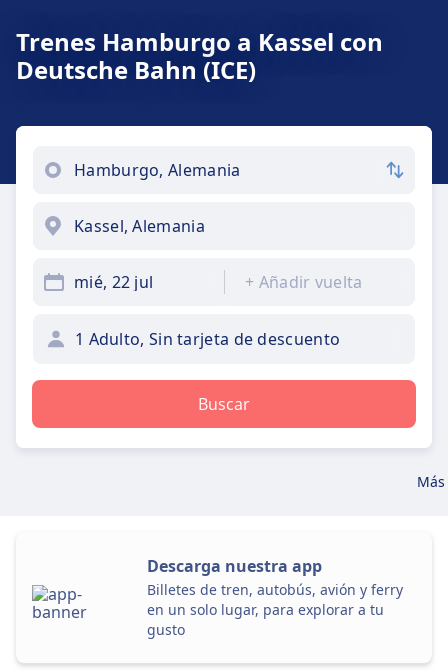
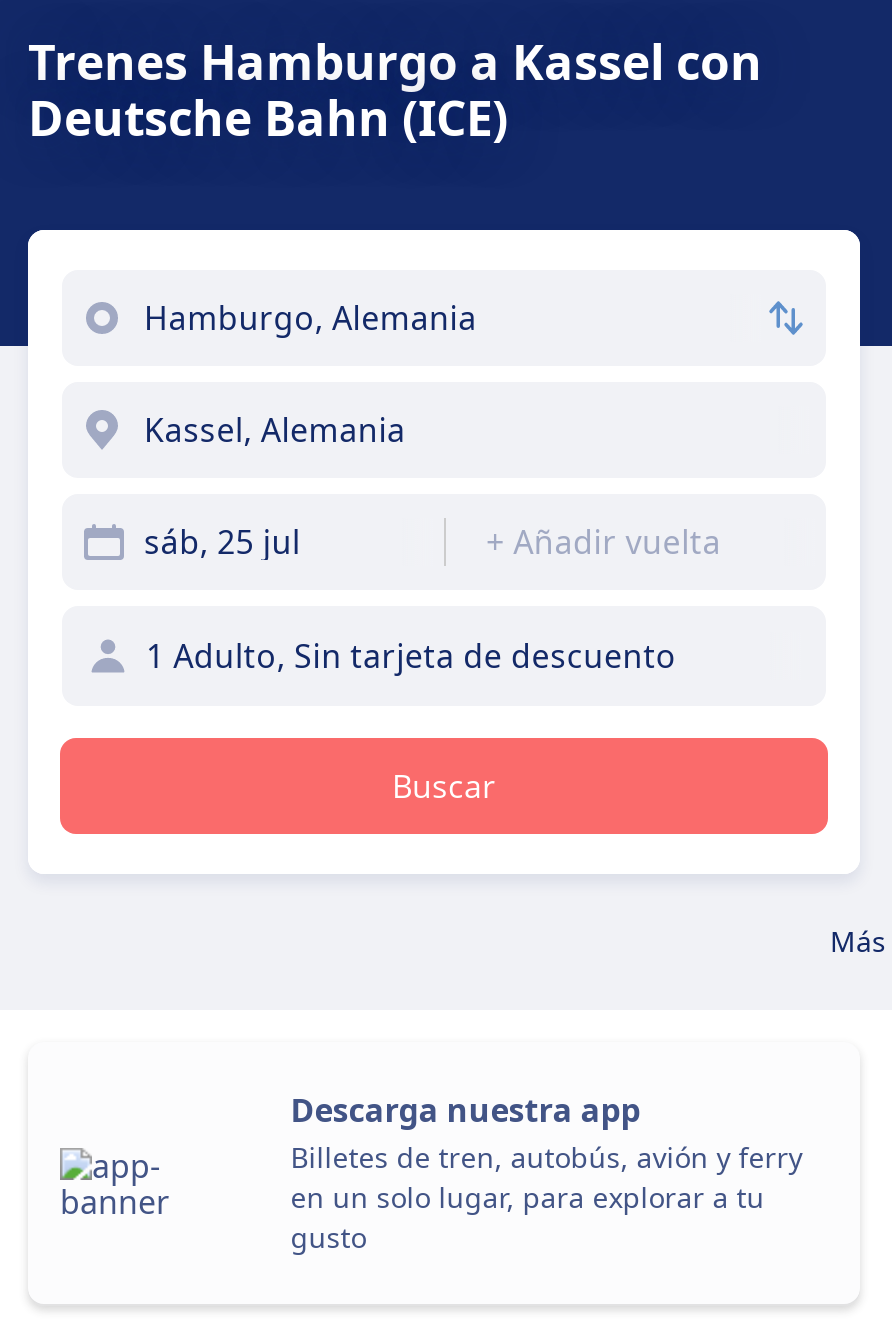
- mié, 22 jul
+ sáb, 25 jul
